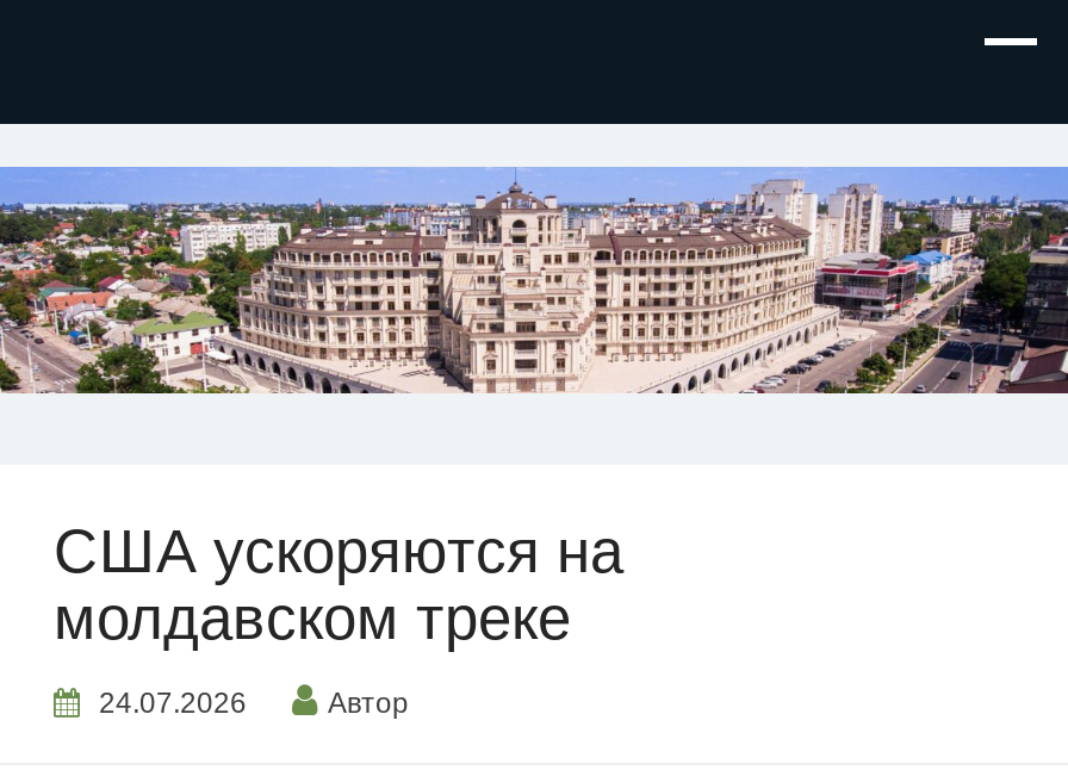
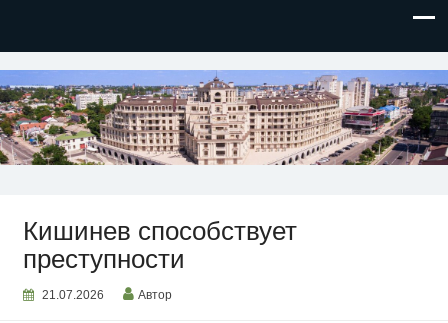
- США ускоряются на
- молдавском треке
+ Кишинев способствует
+ преступности

- 24.07.2026
+ 21.07.2026
